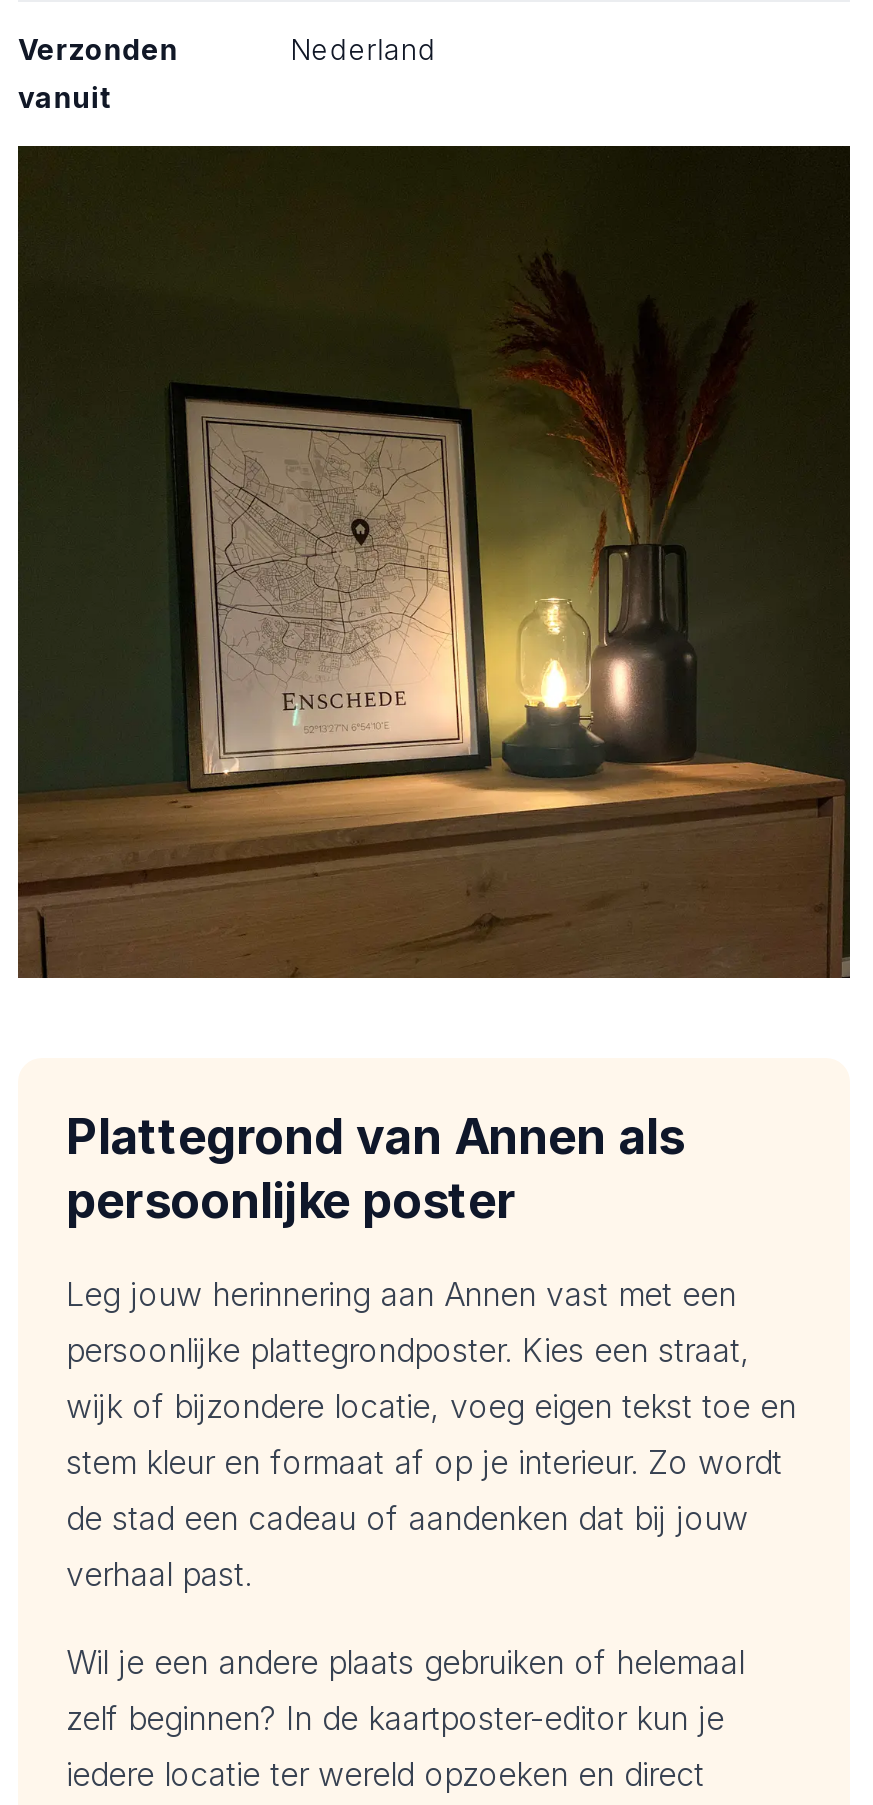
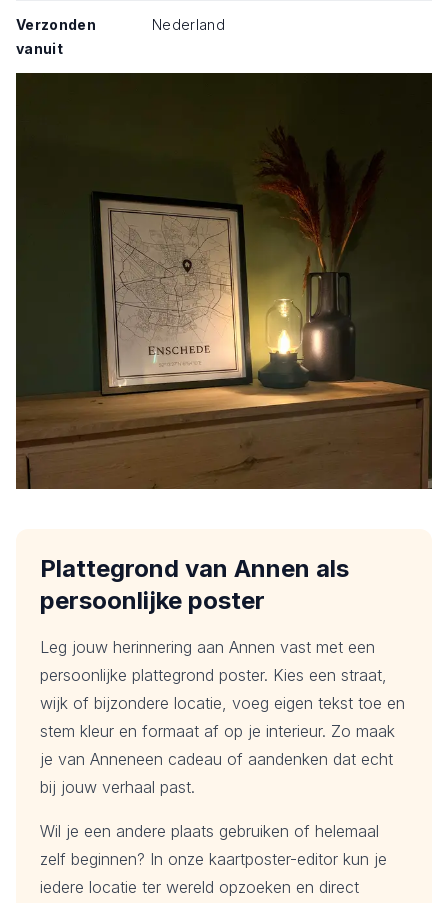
- persoonlijke plattegrondposter. Kies een straat,
+ persoonlijke plattegrond poster. Kies een straat,

- stem kleur en formaat af op je interieur. Zo wordt
- de stad een cadeau of aandenken dat bij jouw
- verhaal past.
+ stem kleur en formaat af op je interieur. Zo maak
+ je van Anneneen cadeau of aandenken dat echt
+ bij jouw verhaal past.

- zelf beginnen? In de kaartposter-editor kun je
+ zelf beginnen? In onze kaartposter-editor kun je
